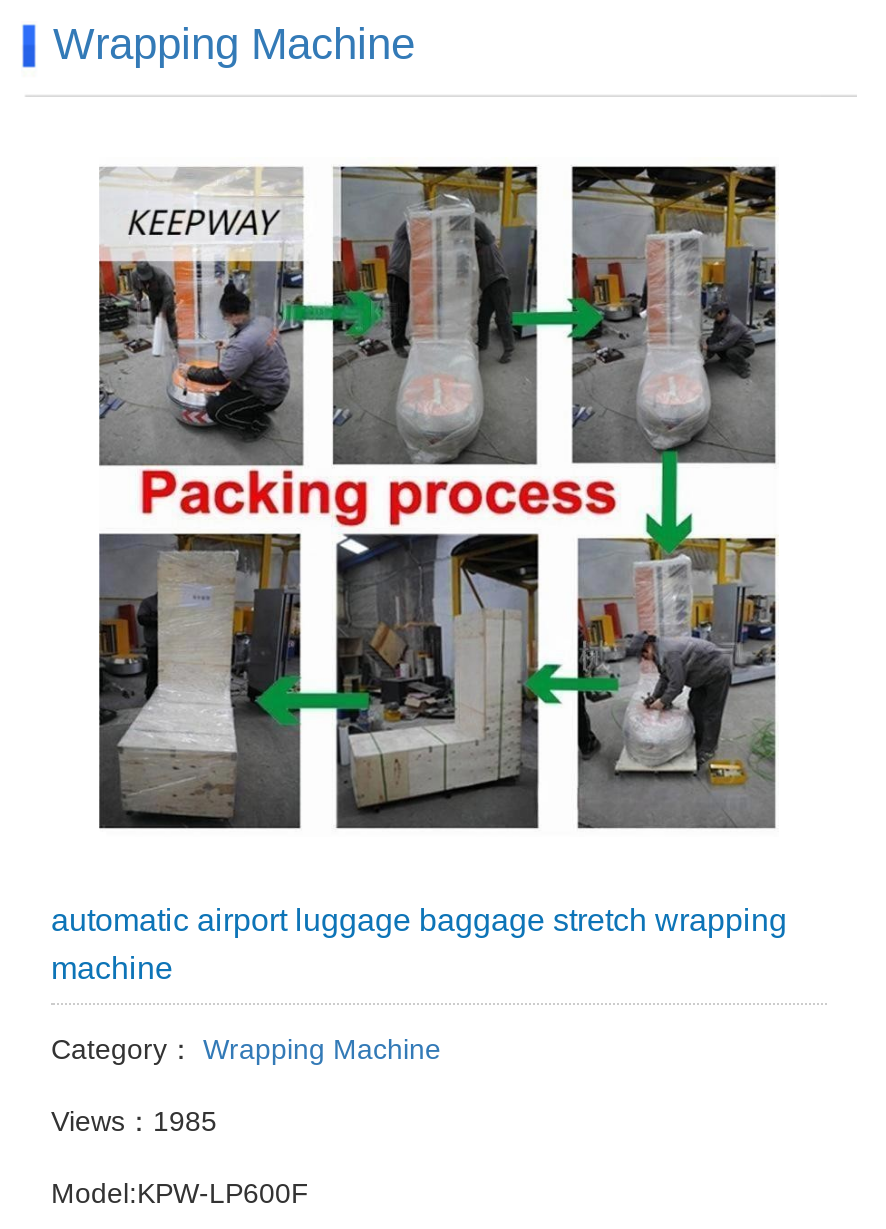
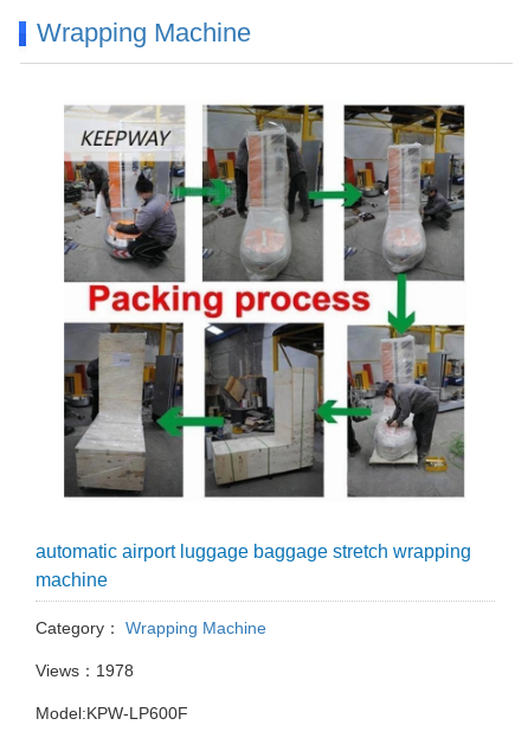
- Views：1985
+ Views：1978
